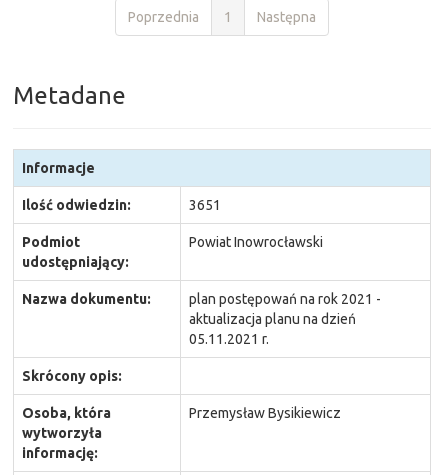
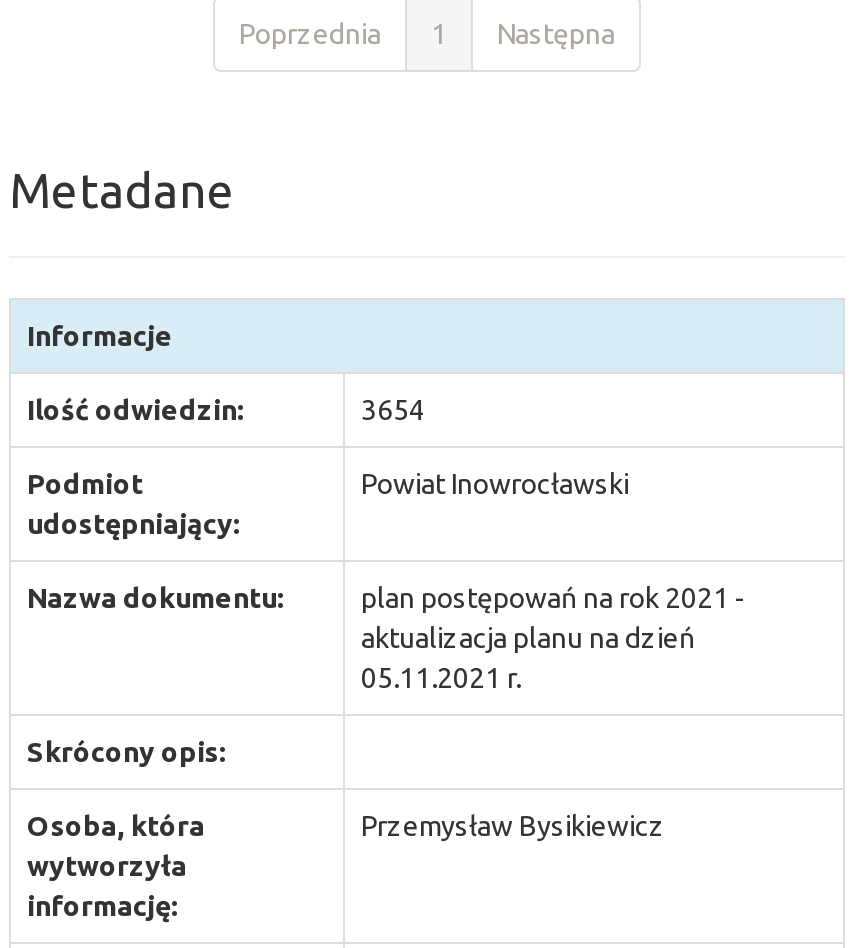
- 3651
+ 3654
